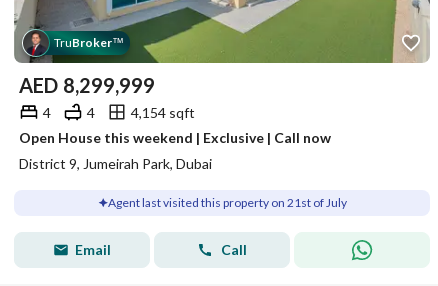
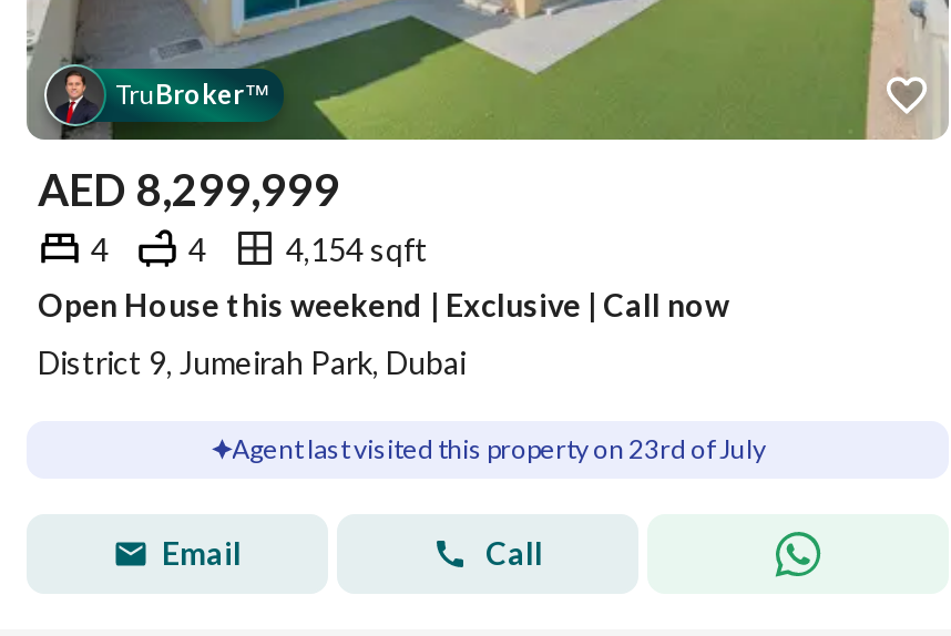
- Agent last visited this property on 21st of July
+ Agent last visited this property on 23rd of July
